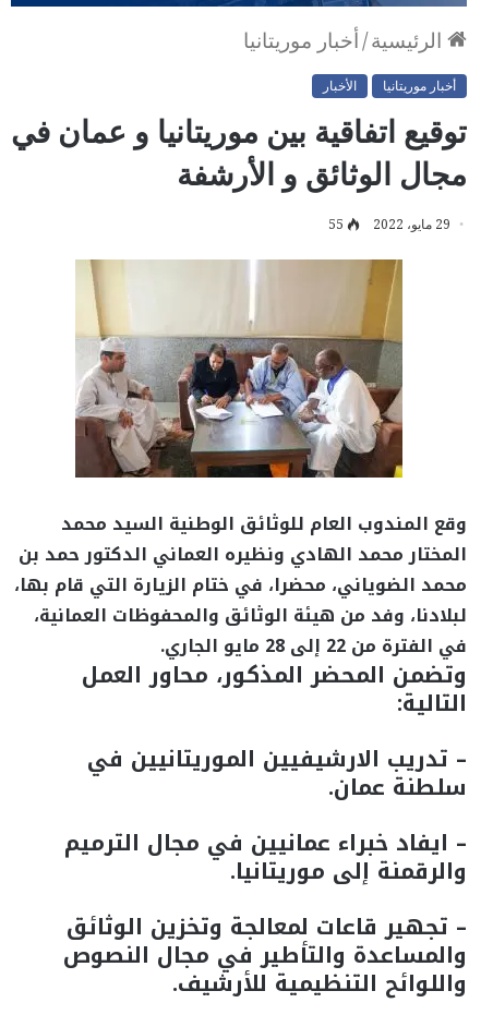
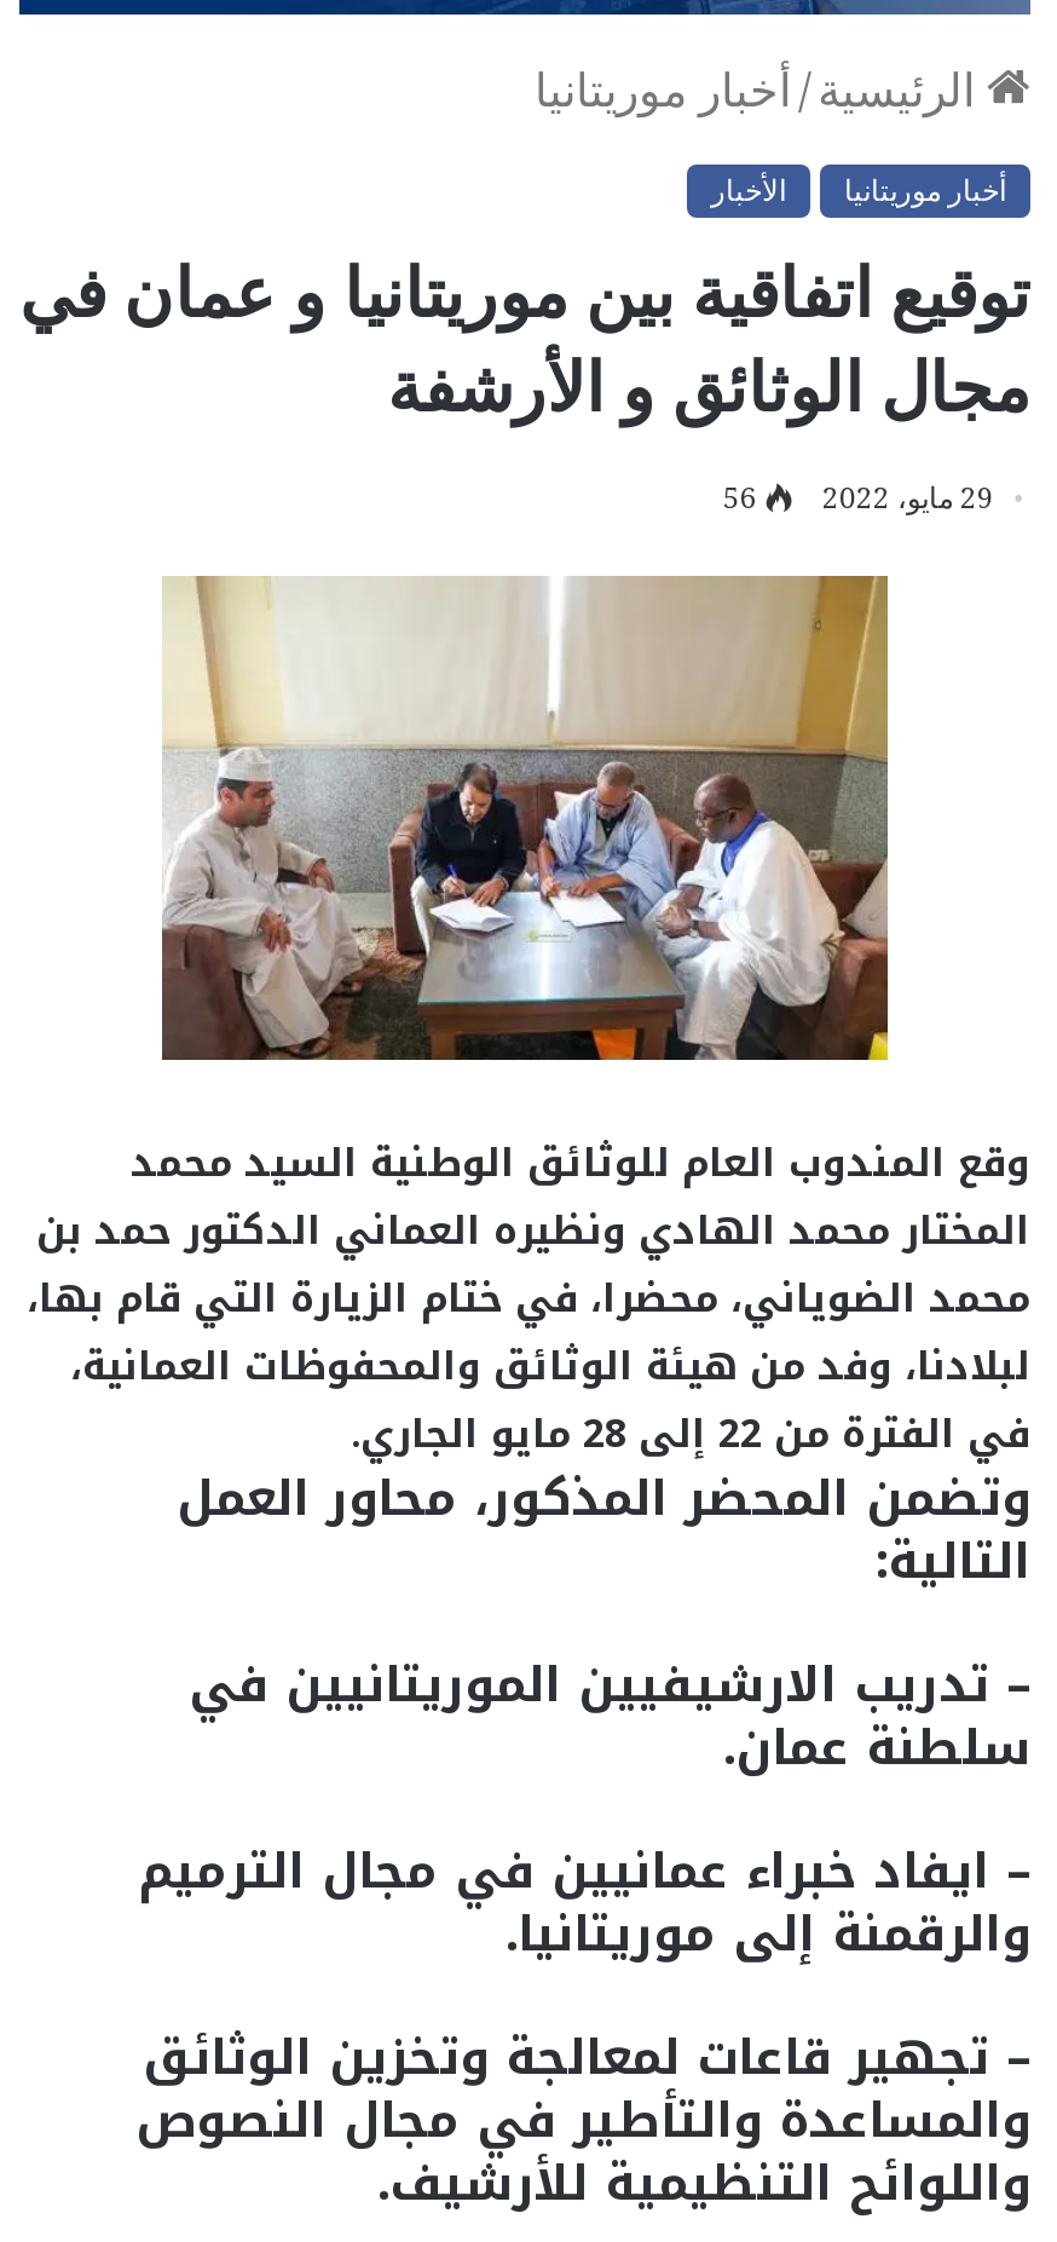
- 55
+ 56
